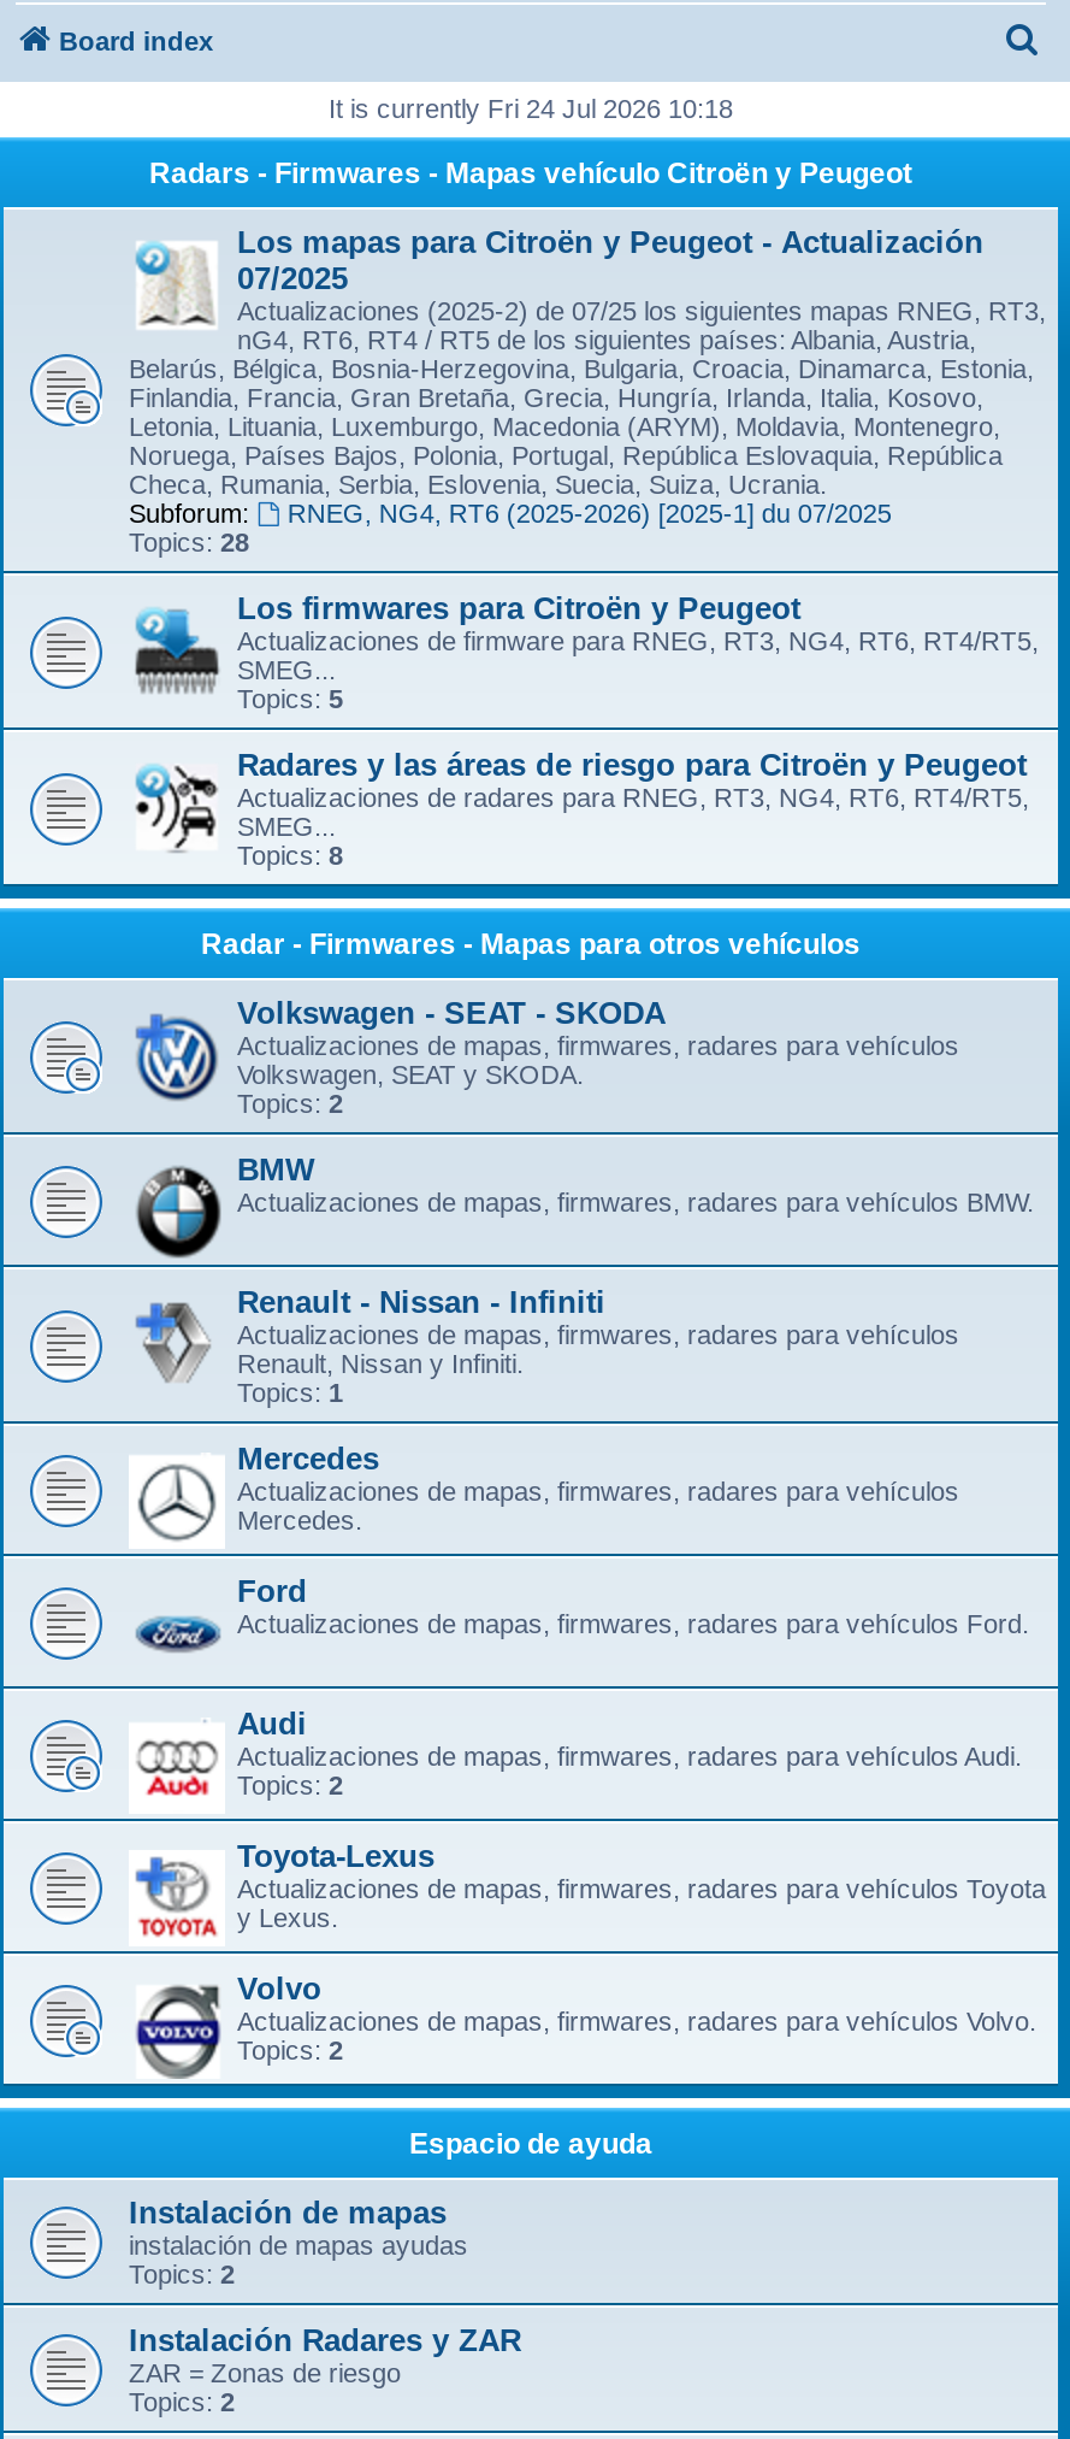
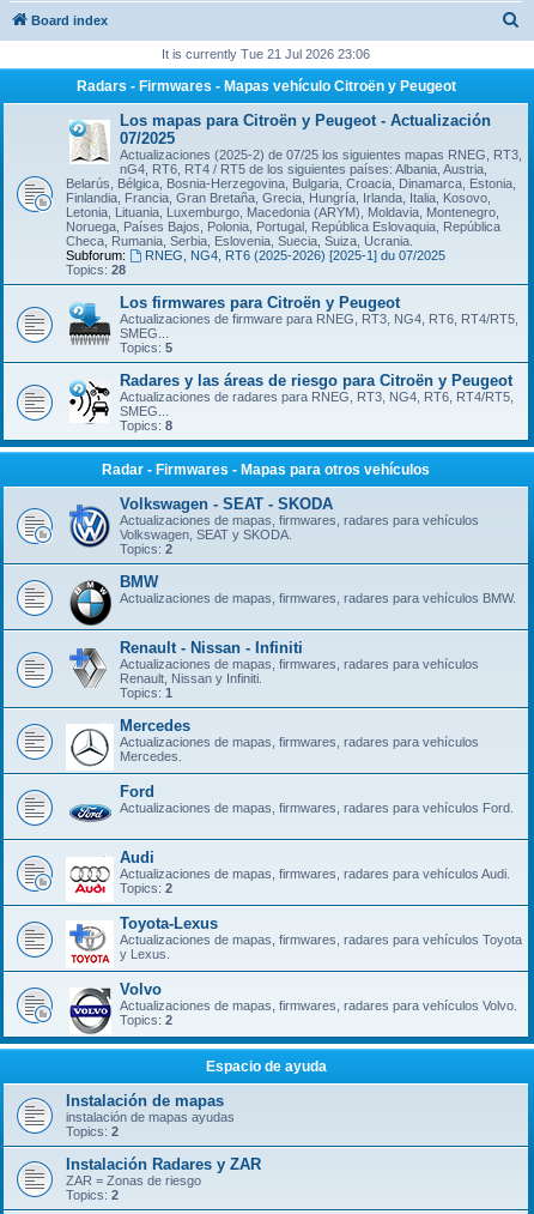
- It is currently Fri 24 Jul 2026 10:18
+ It is currently Tue 21 Jul 2026 23:06
